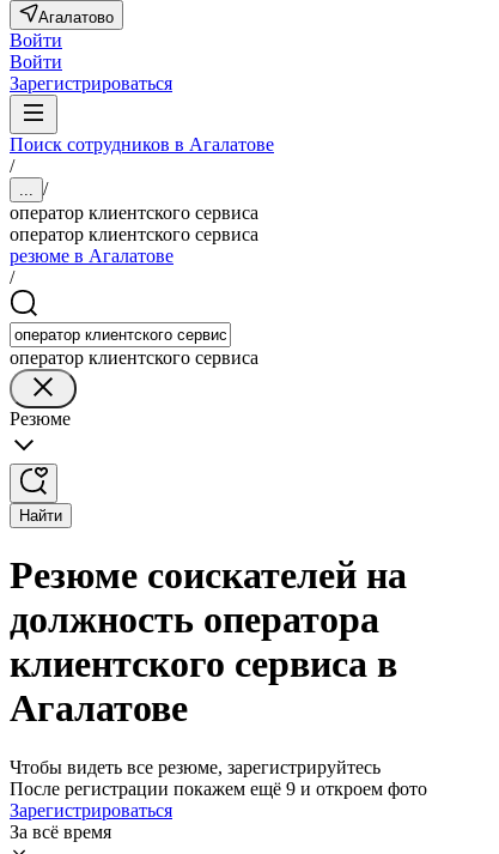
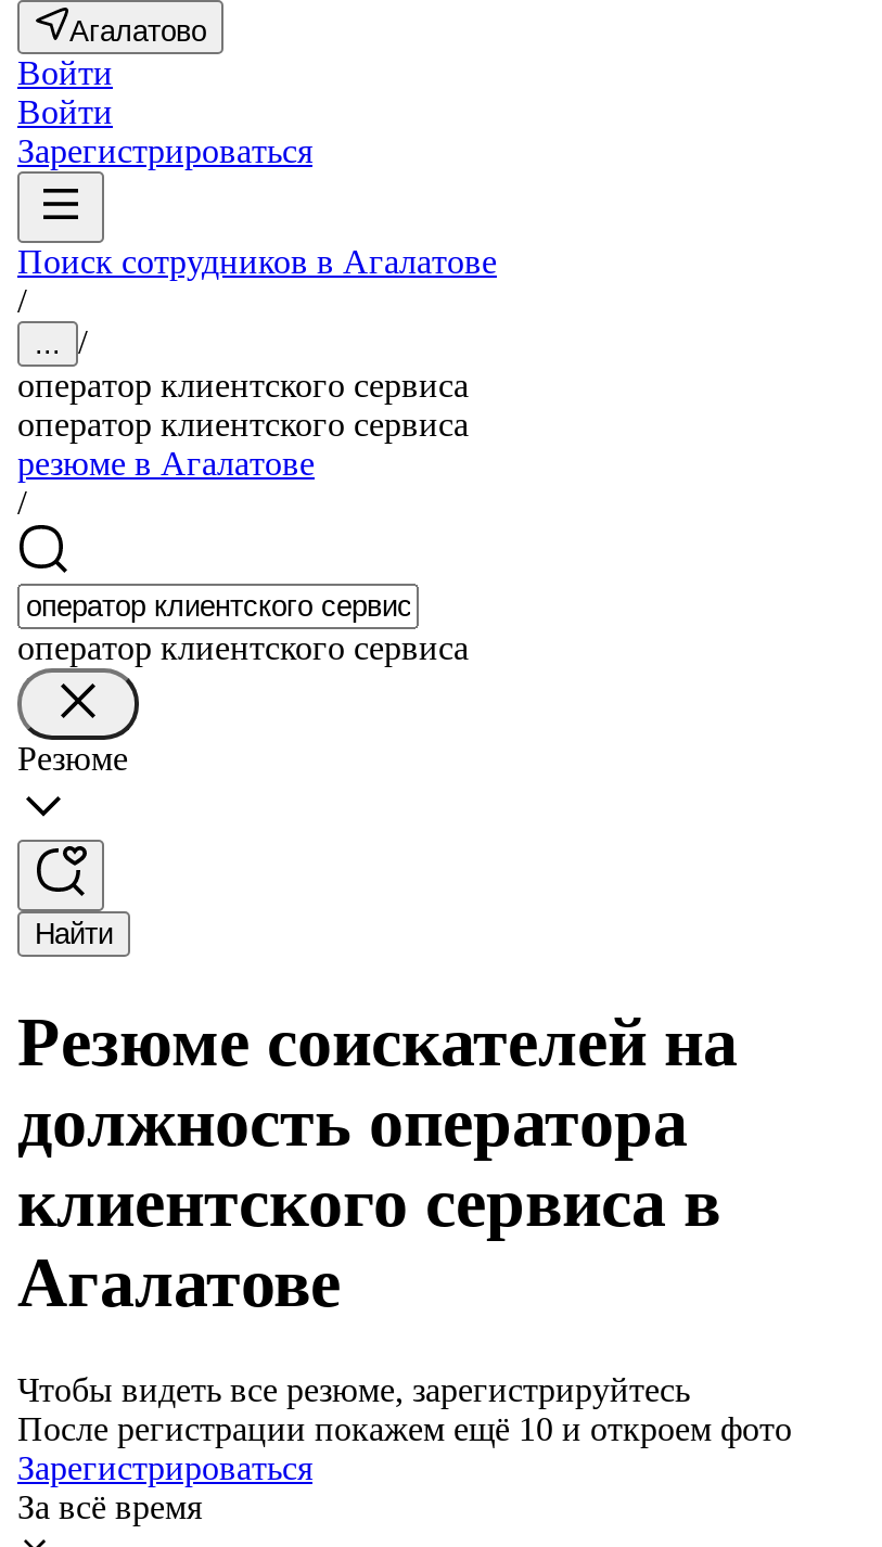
- После регистрации покажем ещё 9 и откроем фото
+ После регистрации покажем ещё 10 и откроем фото
